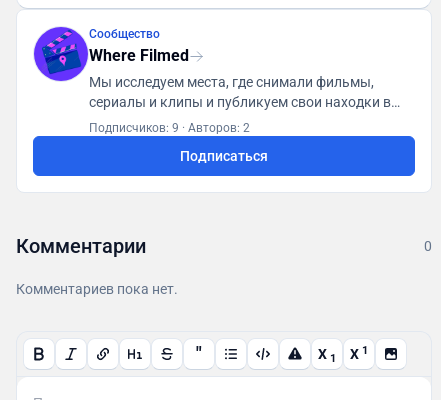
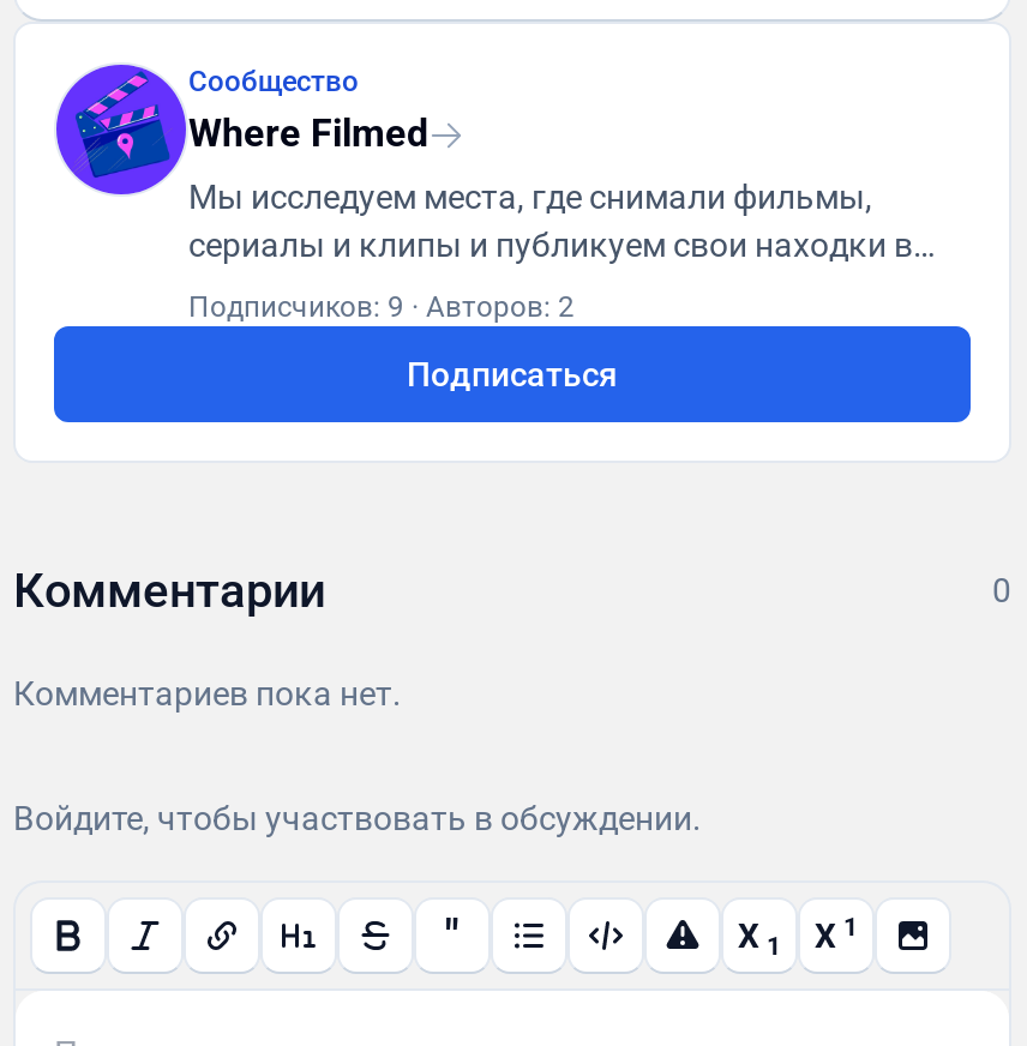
+ Войдите, чтобы участвовать в обсуждении.
